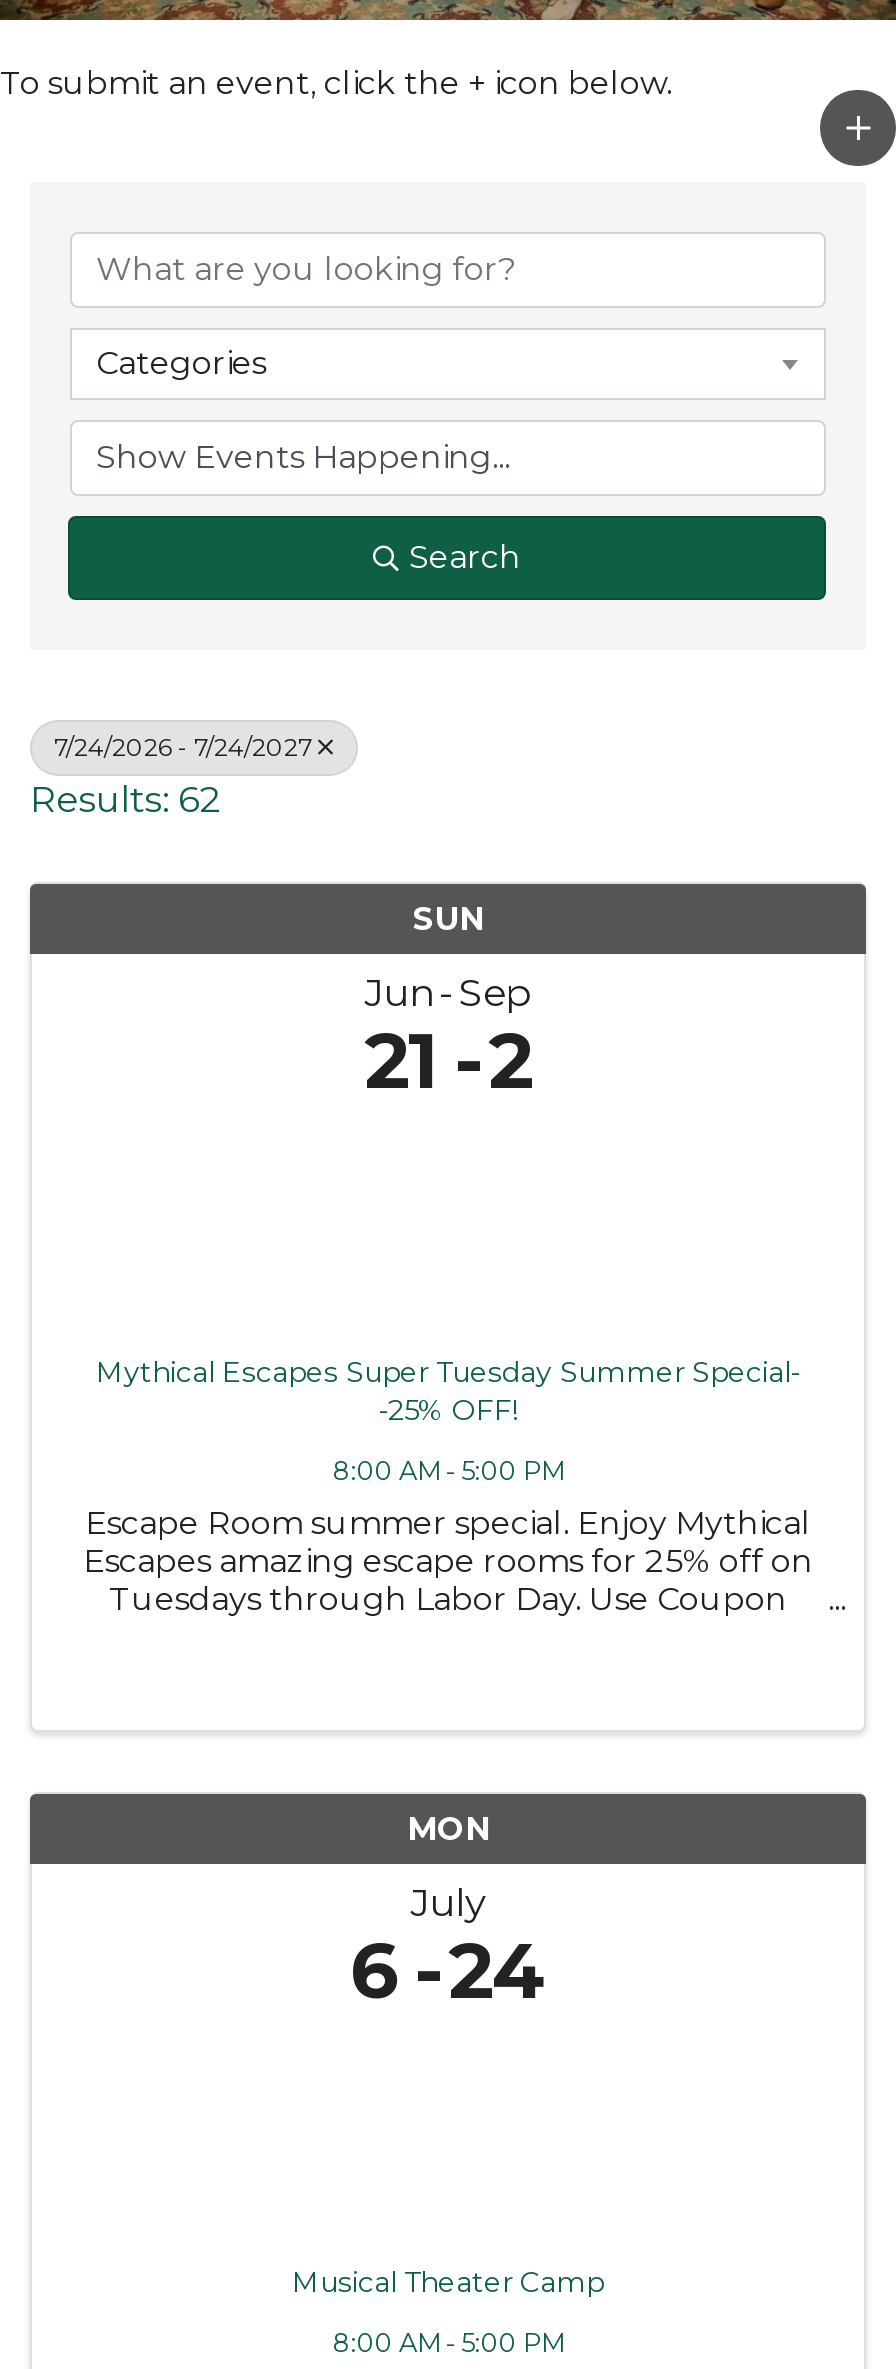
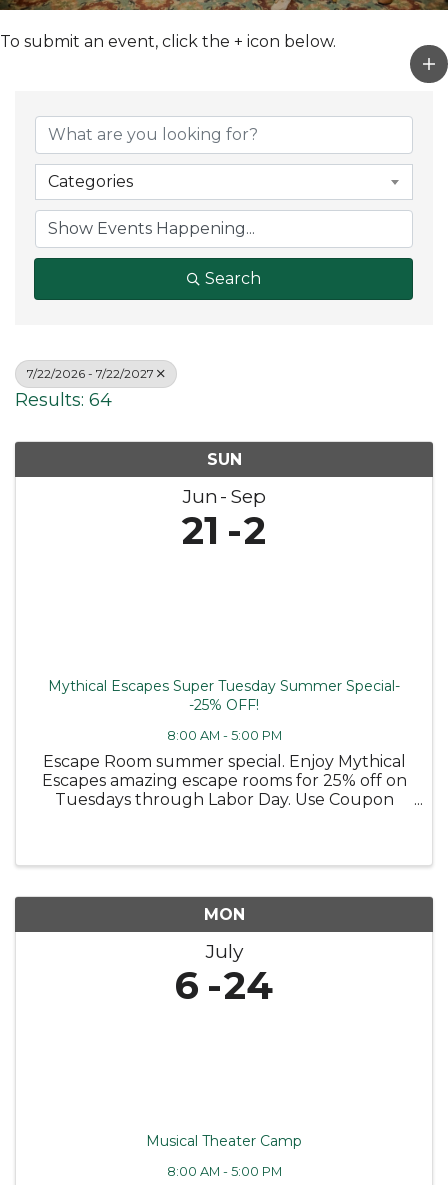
- 7/24/2026 - 7/24/2027
+ 7/22/2026 - 7/22/2027

- Results: 62
+ Results: 64
